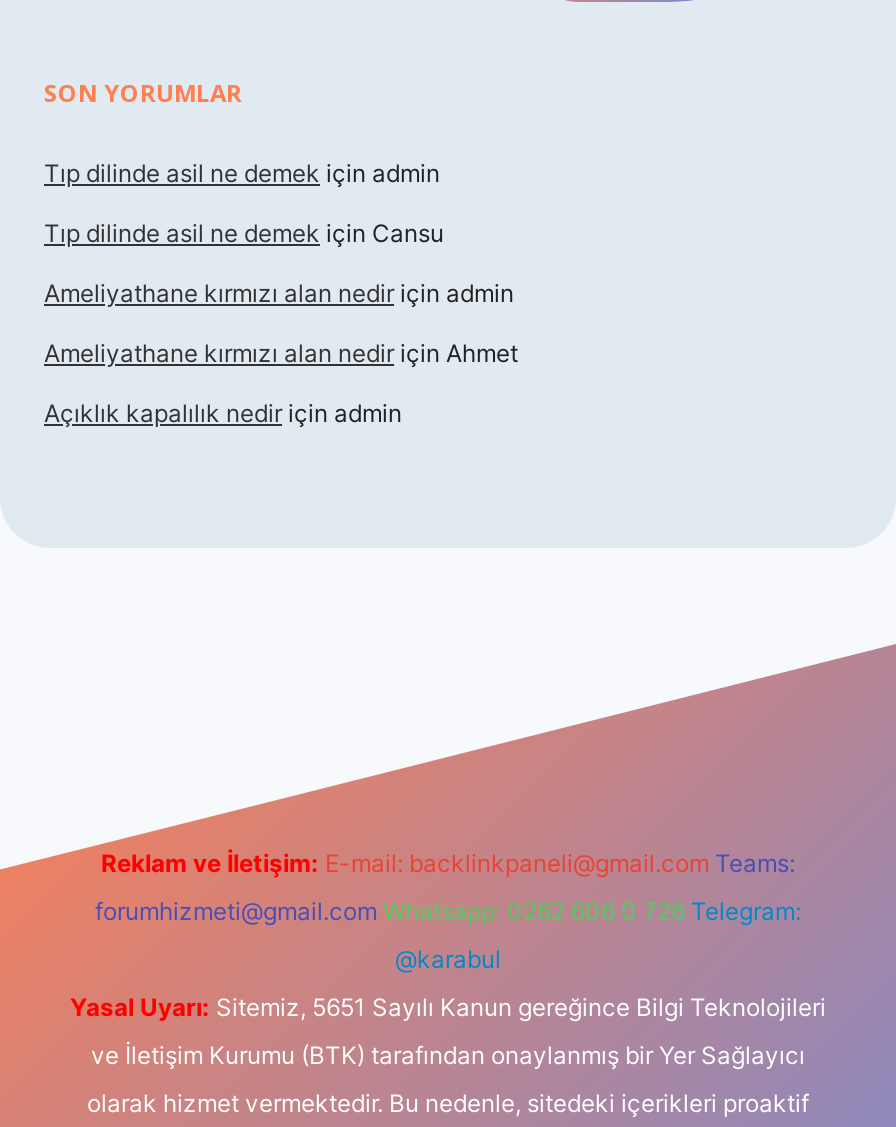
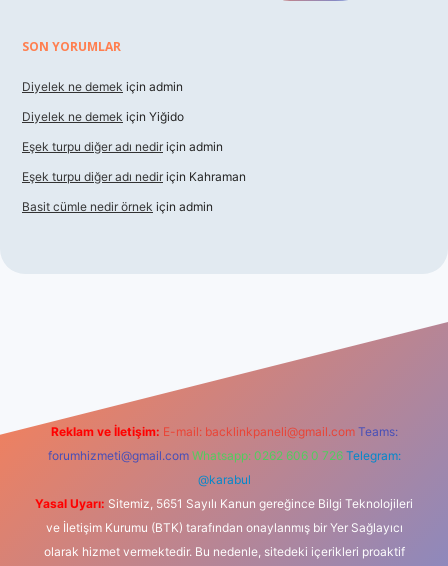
- Tıp dilinde asil ne demek için admin
+ Diyelek ne demek için admin

- Tıp dilinde asil ne demek için Cansu
+ Diyelek ne demek için Yiğido

- Ameliyathane kırmızı alan nedir için admin
+ Eşek turpu diğer adı nedir için admin

- Ameliyathane kırmızı alan nedir için Ahmet
+ Eşek turpu diğer adı nedir için Kahraman

- Açıklık kapalılık nedir için admin
+ Basit cümle nedir örnek için admin
